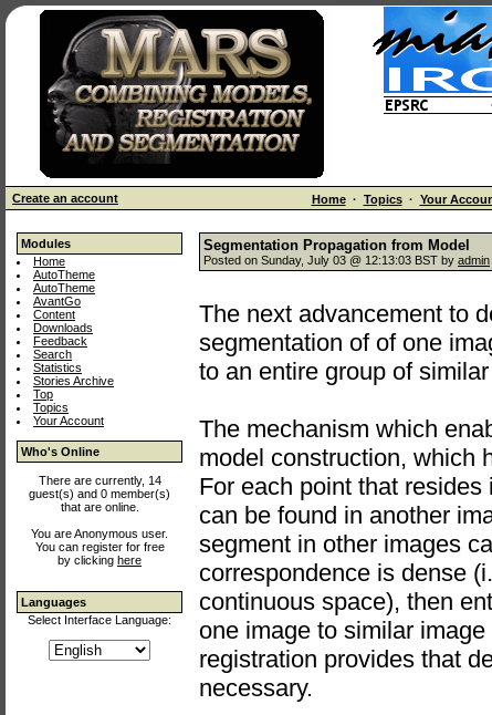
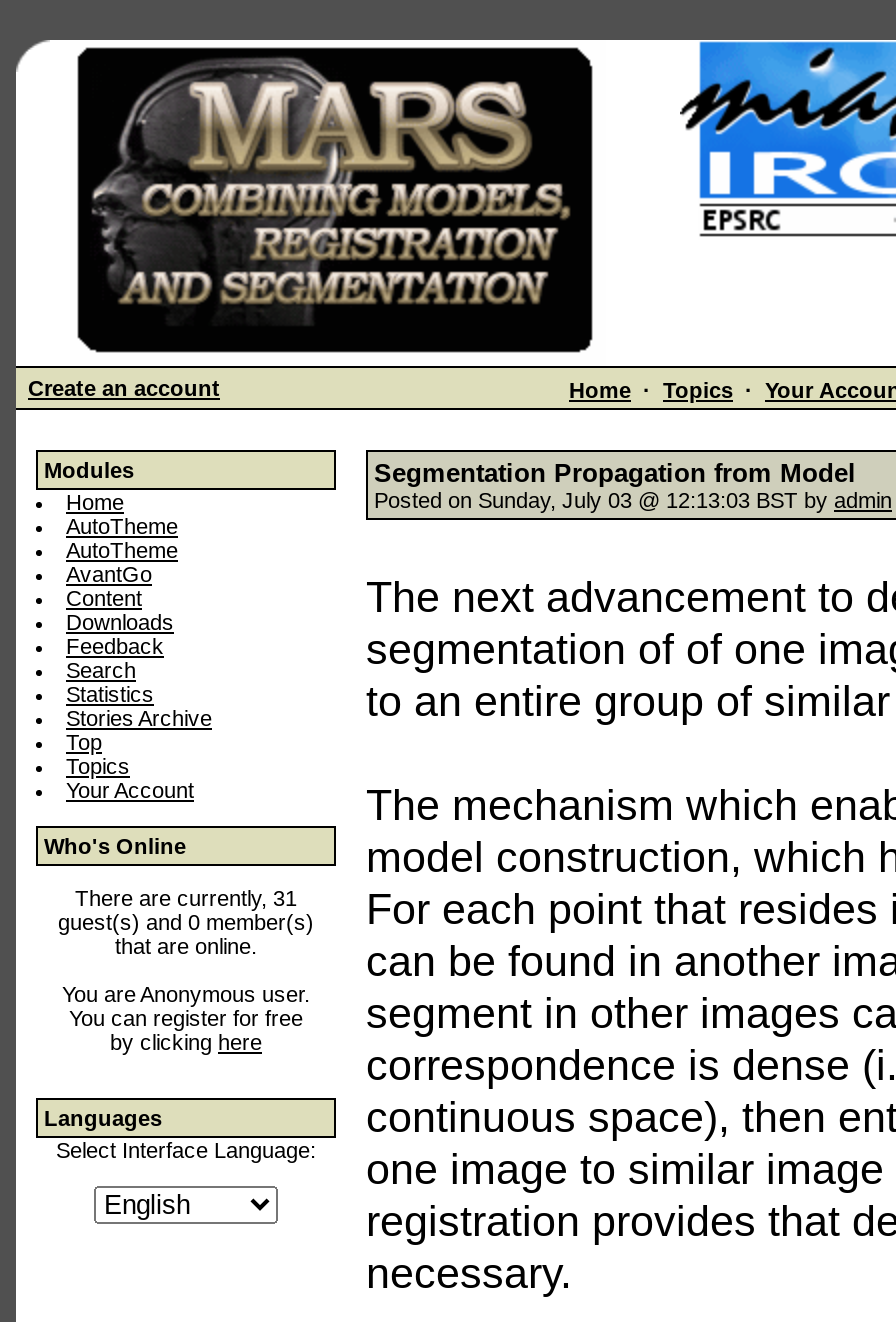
- There are currently, 14
+ There are currently, 31
